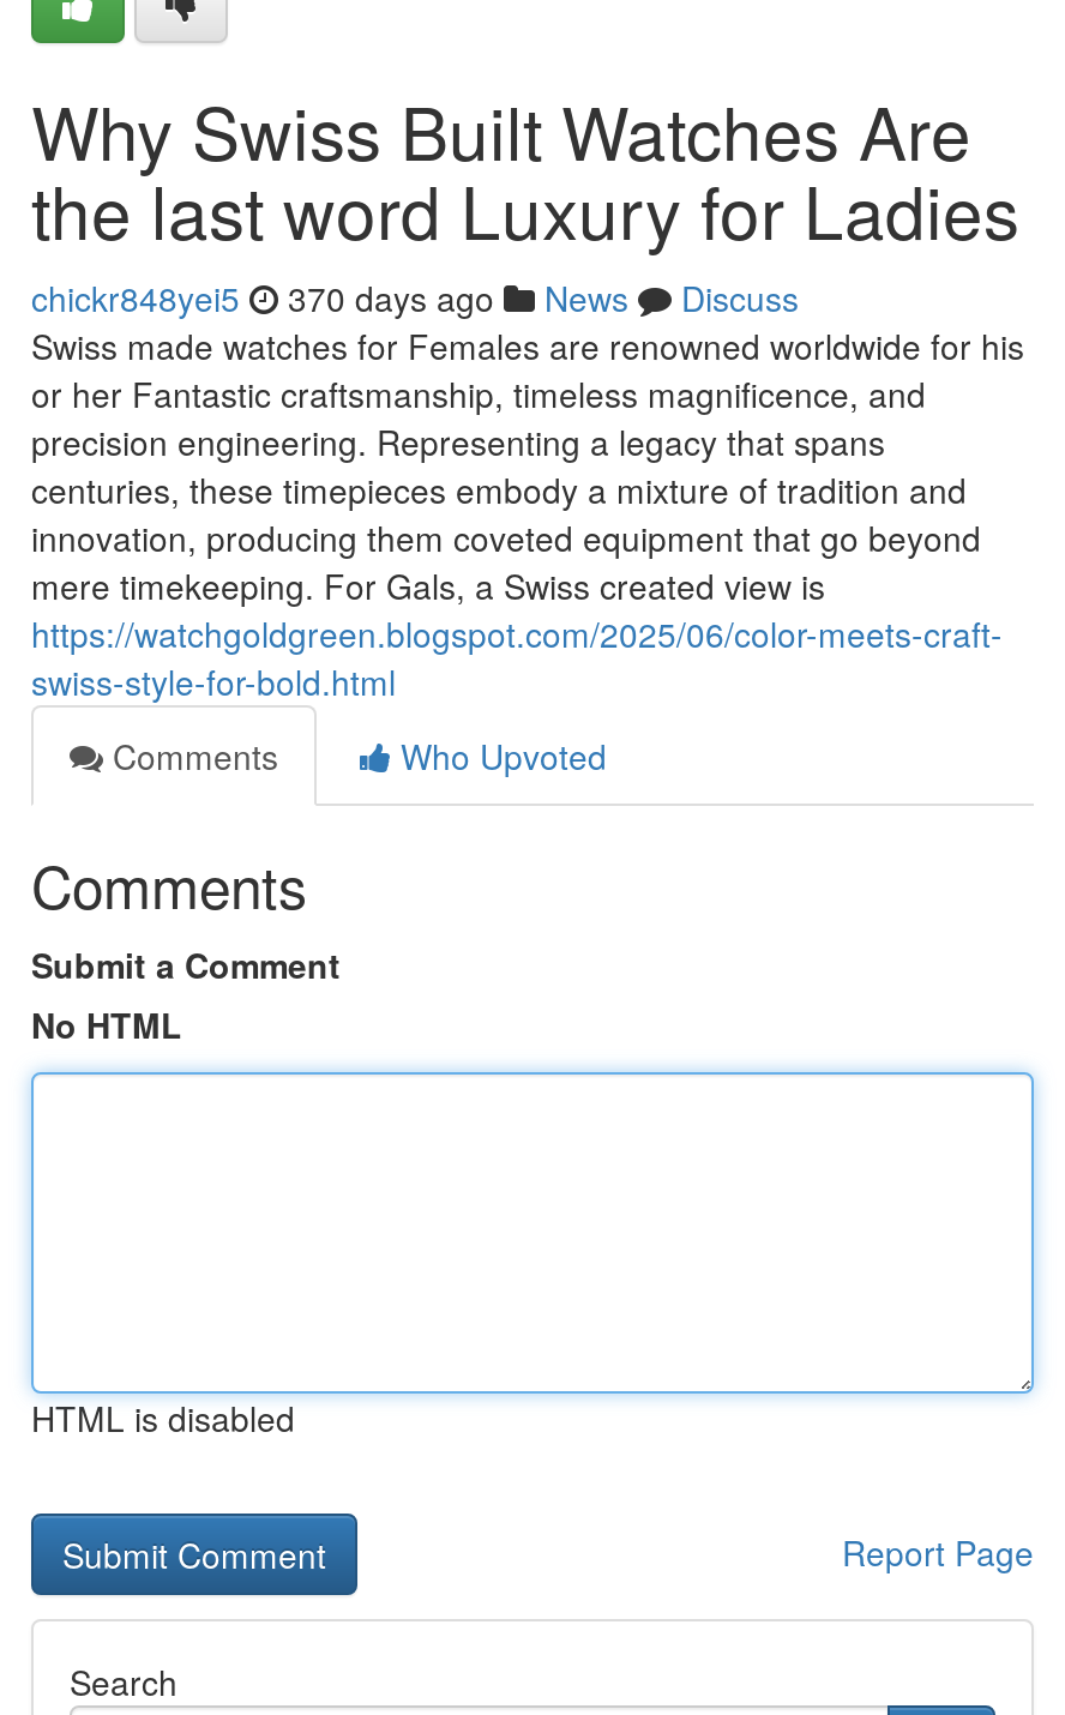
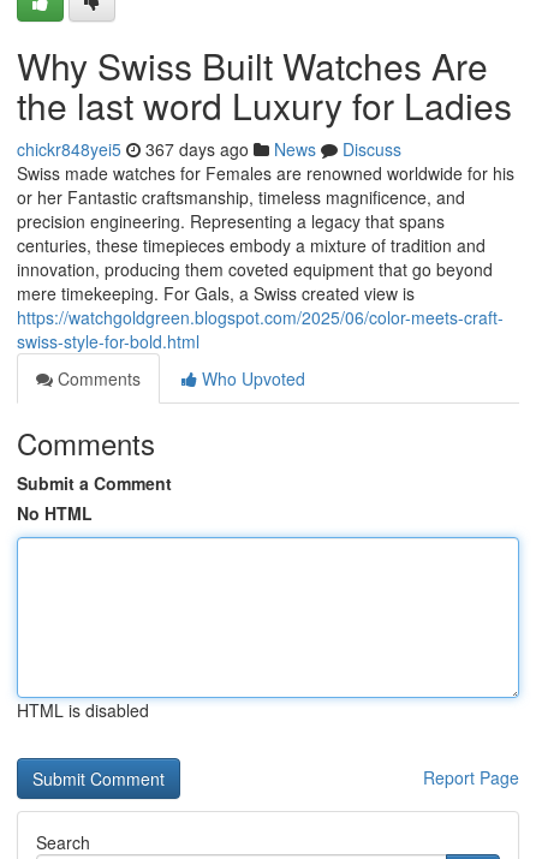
- chickr848yei5 370 days ago News Discuss
+ chickr848yei5 367 days ago News Discuss
